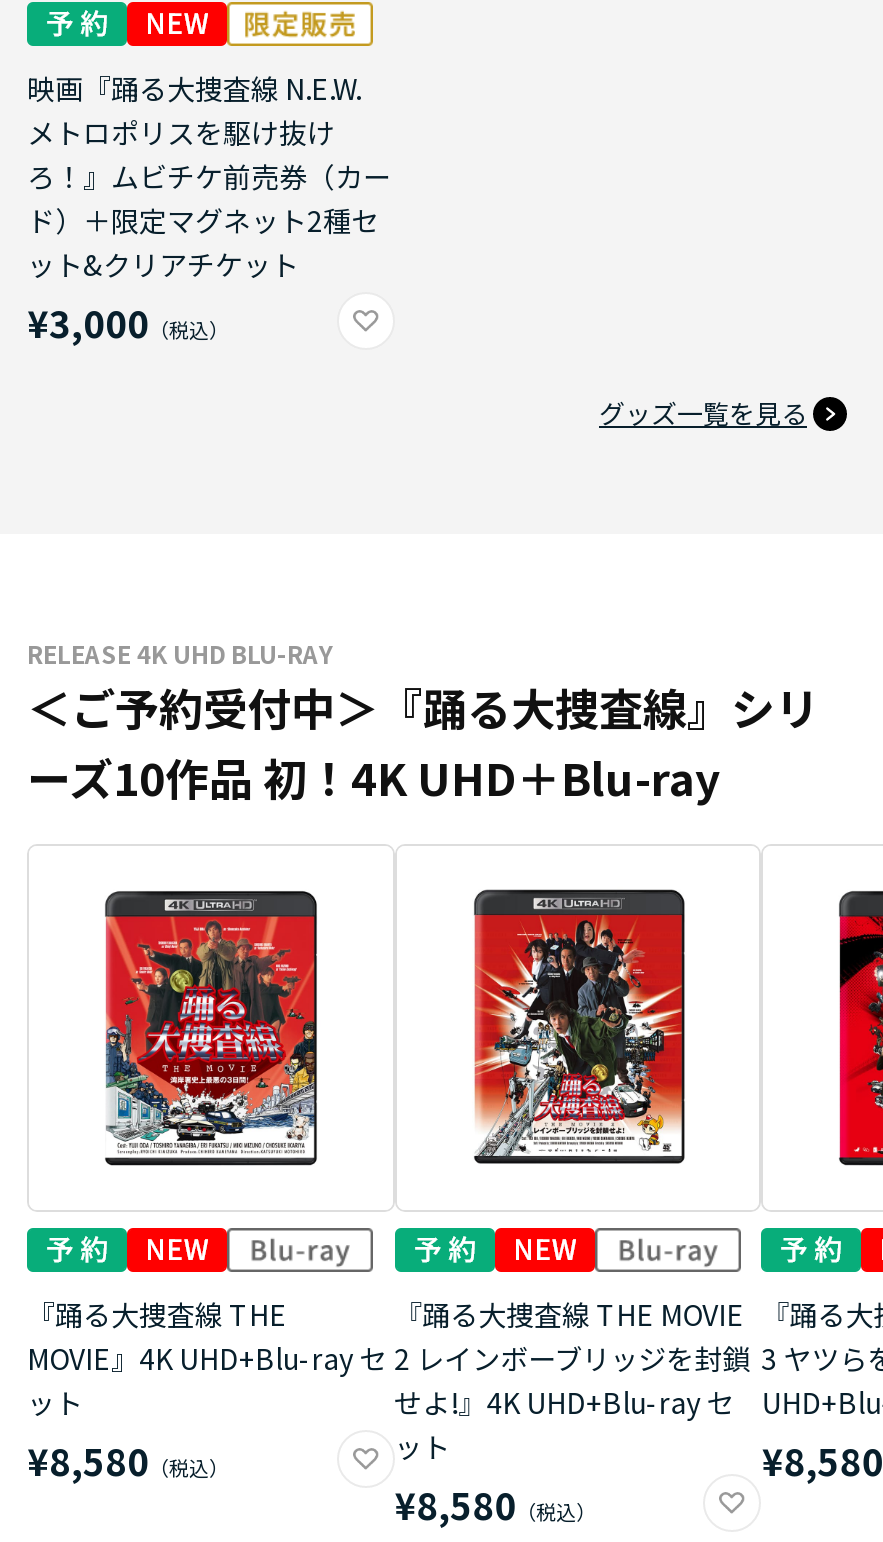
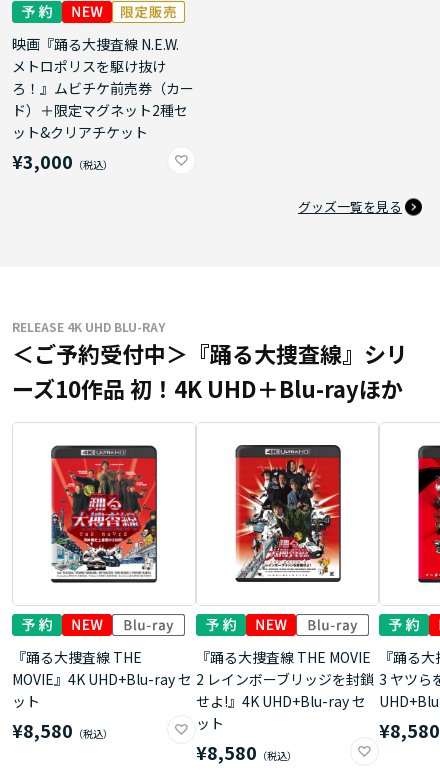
- ーズ10作品 初！4K UHD＋Blu-ray
+ ーズ10作品 初！4K UHD＋Blu-rayほか
